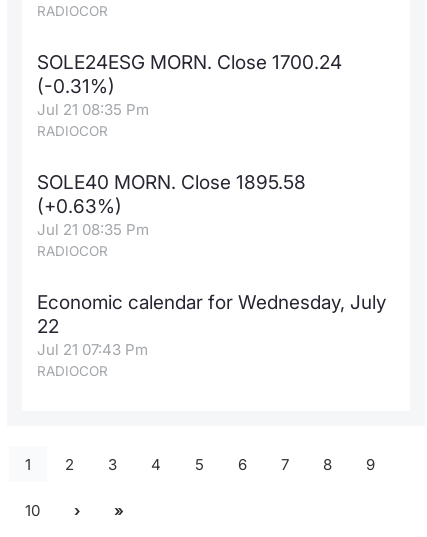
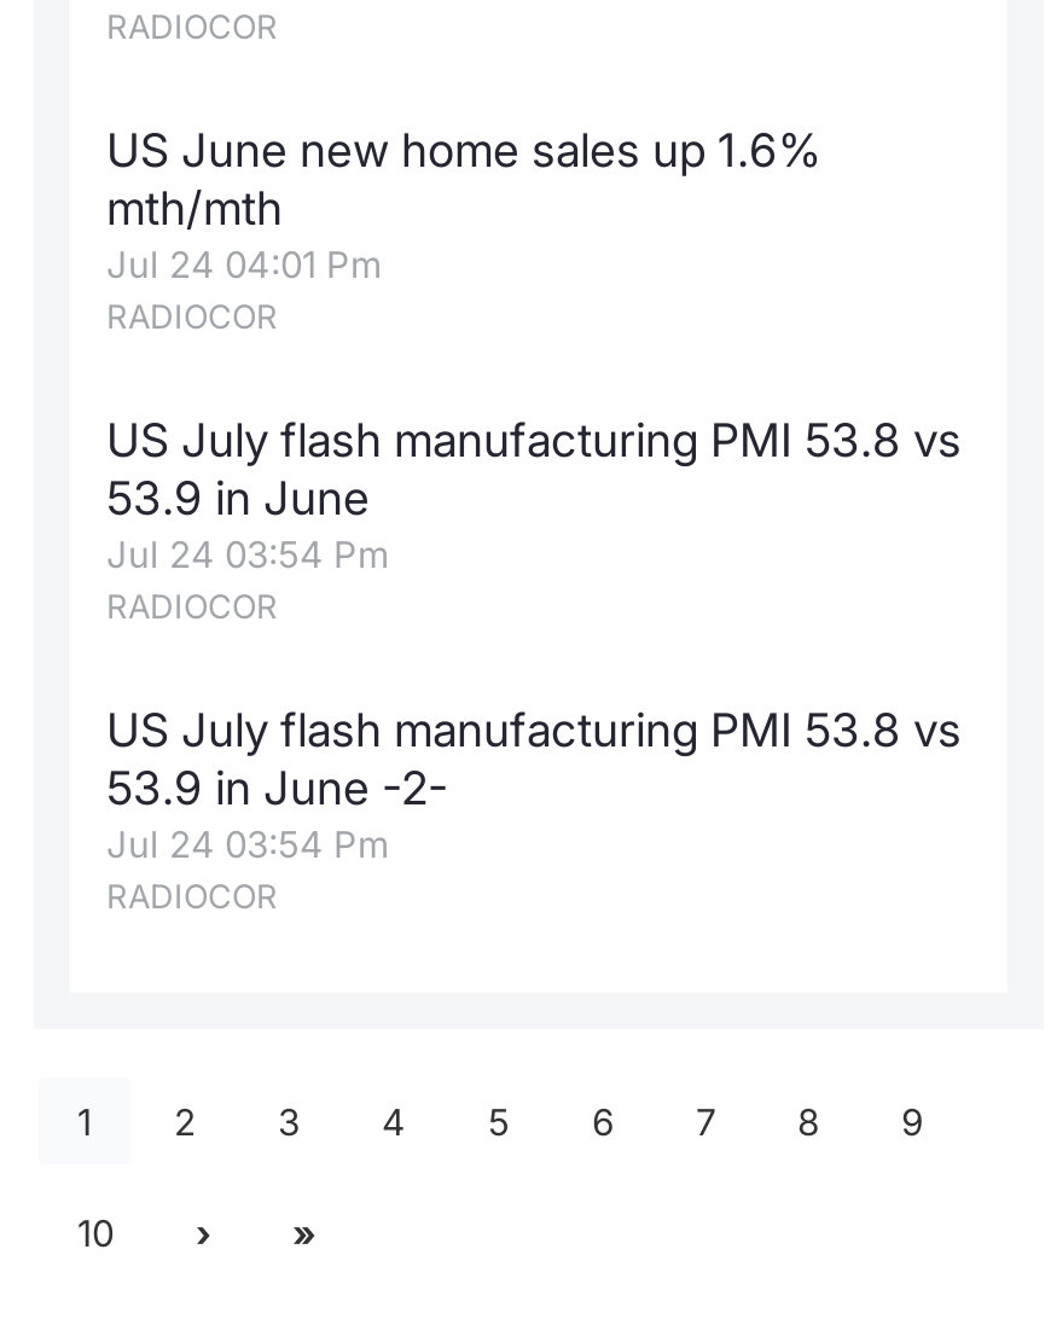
- SOLE24ESG MORN. Close 1700.24
- (-0.31%)
- Jul 21 08:35 Pm
+ US June new home sales up 1.6%
+ mth/mth
+ Jul 24 04:01 Pm

- SOLE40 MORN. Close 1895.58
- (+0.63%)
- Jul 21 08:35 Pm
+ US July flash manufacturing PMI 53.8 vs
+ 53.9 in June
+ Jul 24 03:54 Pm

- Economic calendar for Wednesday, July
- 22
- Jul 21 07:43 Pm
+ US July flash manufacturing PMI 53.8 vs
+ 53.9 in June -2-
+ Jul 24 03:54 Pm
